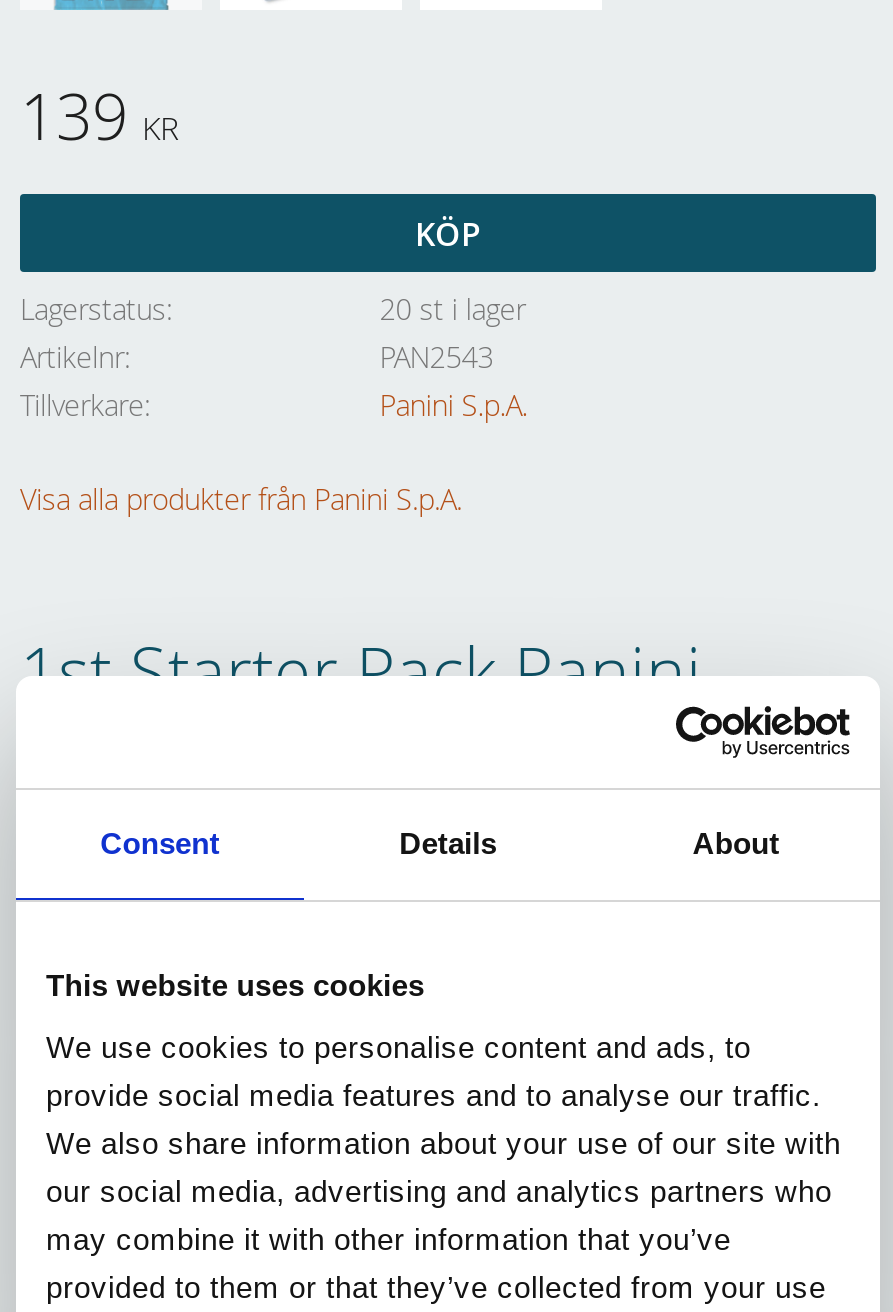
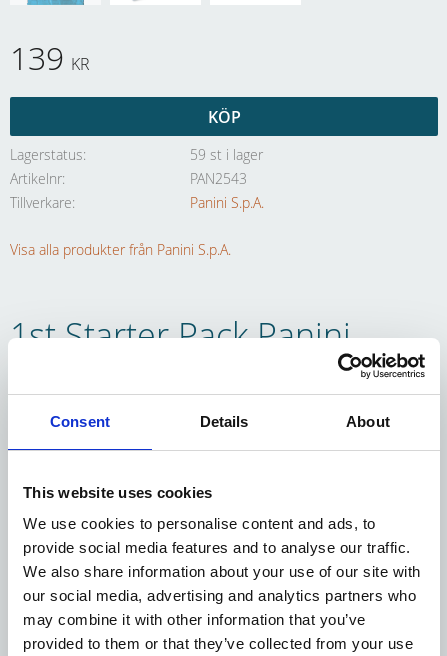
- 20 st i lager
+ 59 st i lager
